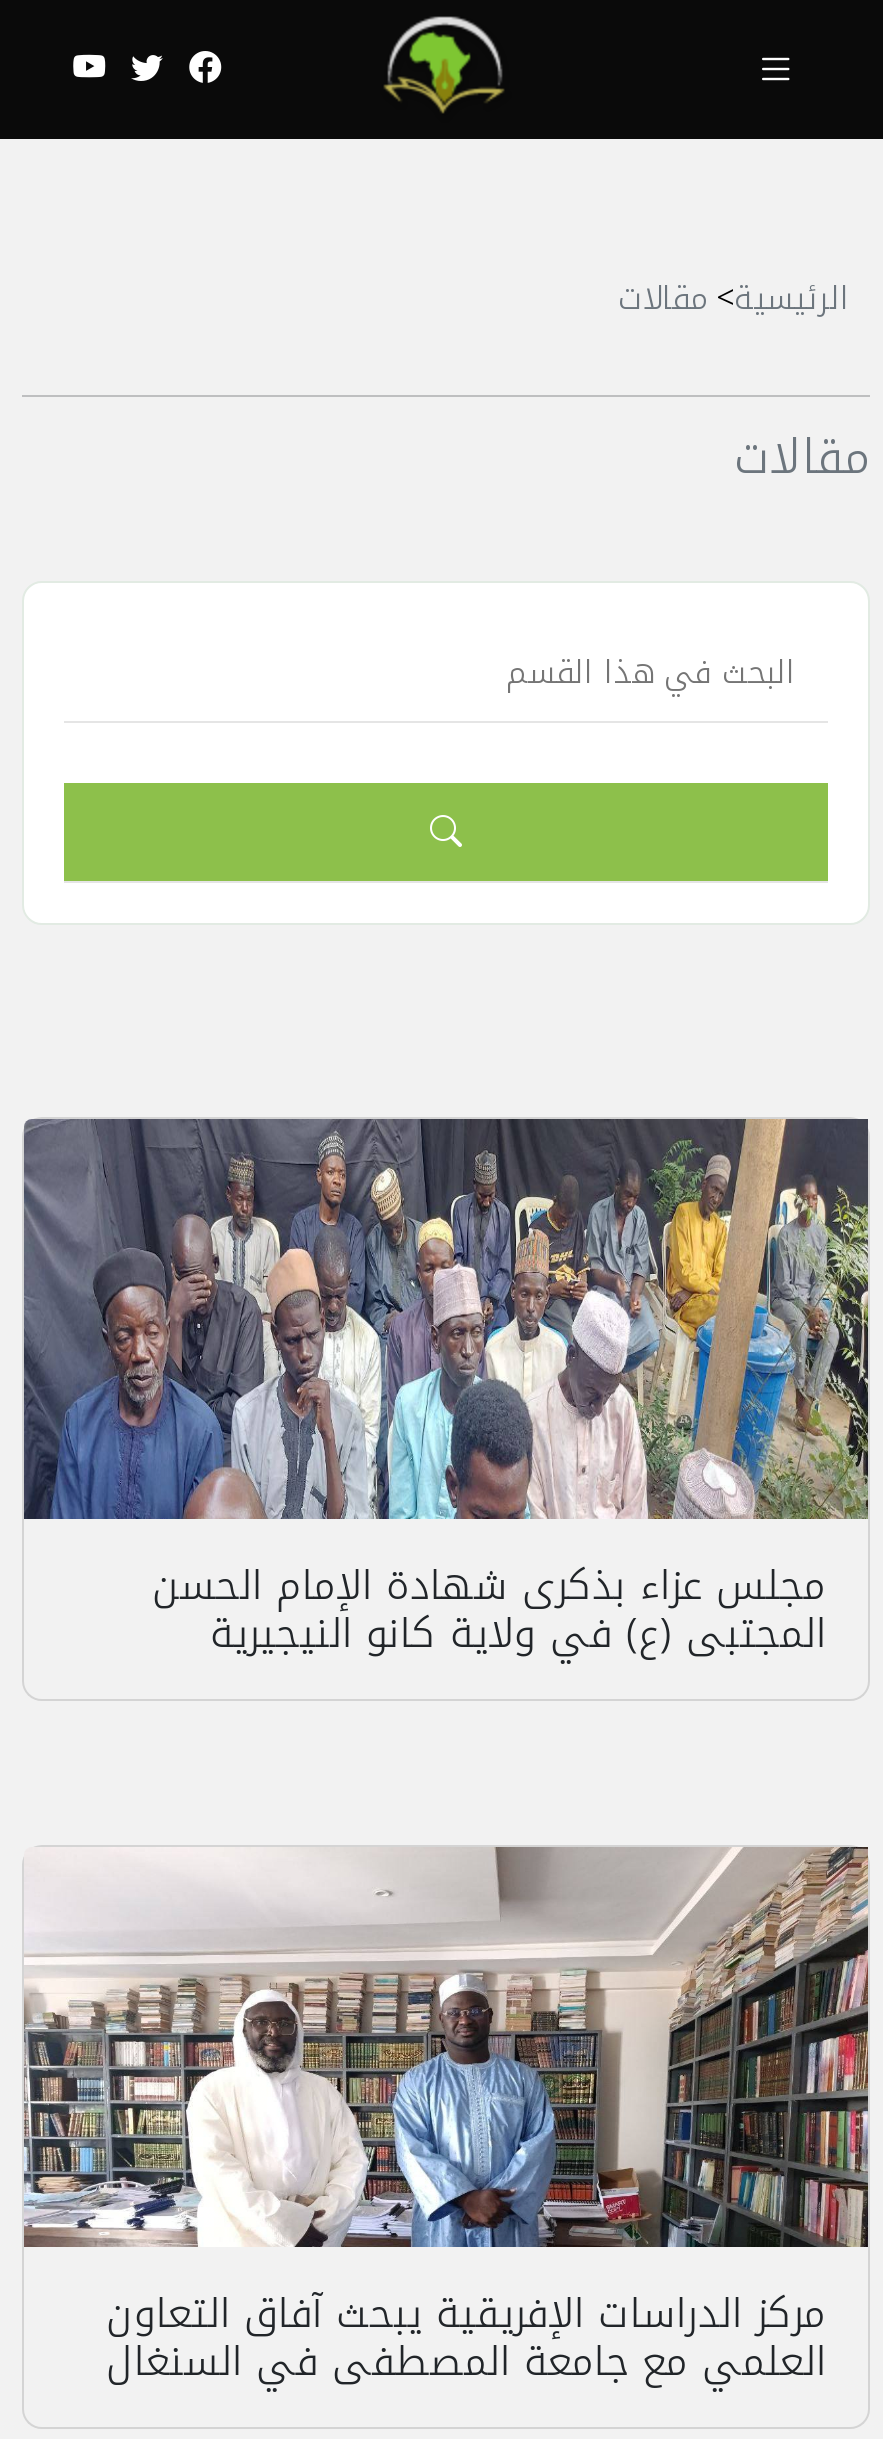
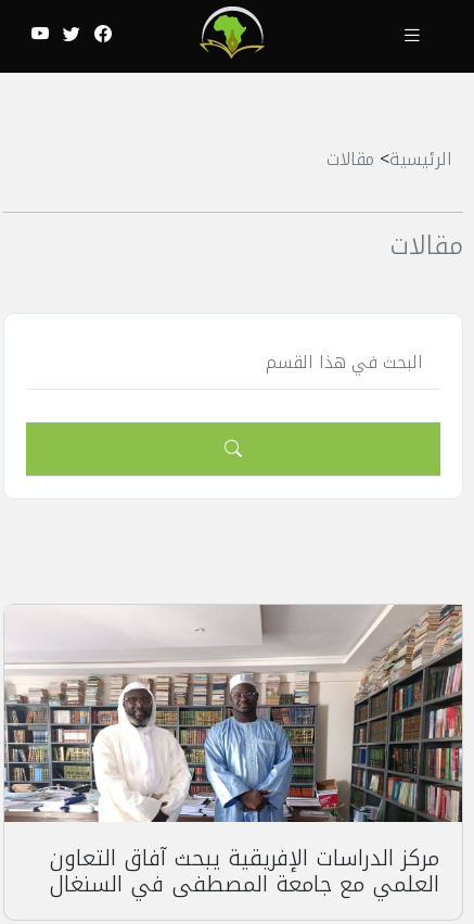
- [image]
- مجلس عزاء بذكرى شهادة الإمام الحسن
- المجتبى (ع) في ولاية كانو النيجيرية
